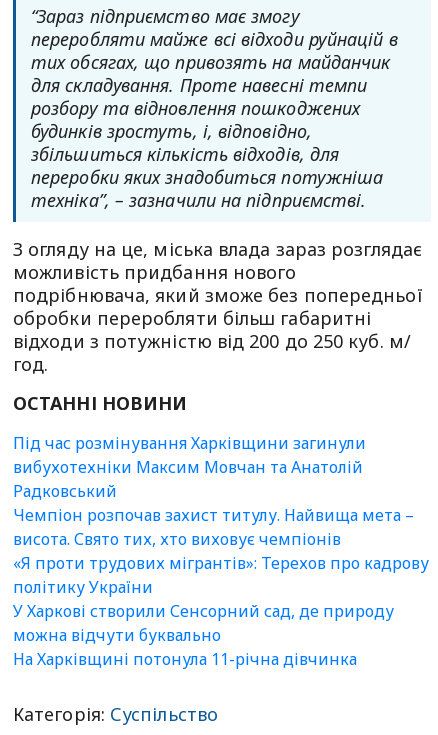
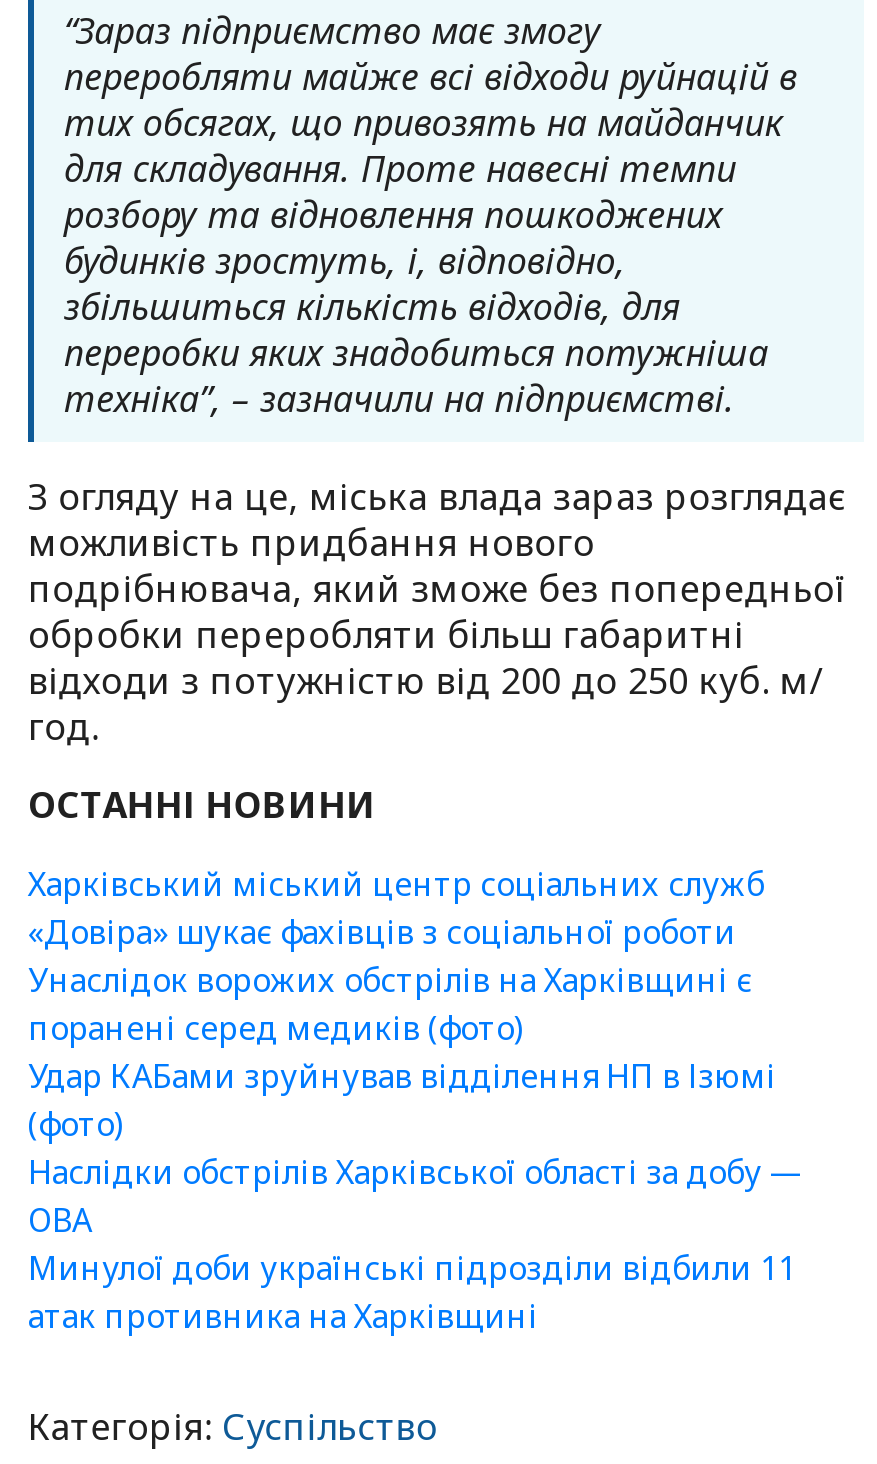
- Під час розмінування Харківщини загинули
- вибухотехніки Максим Мовчан та Анатолій
- Радковський
- Чемпіон розпочав захист титулу. Найвища мета –
- висота. Свято тих, хто виховує чемпіонів
- «Я проти трудових мігрантів»: Терехов про кадрову
- політику України
- У Харкові створили Сенсорний сад, де природу
- можна відчути буквально
- На Харківщині потонула 11-річна дівчинка
+ Харківський міський центр соціальних служб
+ «Довіра» шукає фахівців з соціальної роботи
+ Унаслідок ворожих обстрілів на Харківщині є
+ поранені серед медиків (фото)
+ Удар КАБами зруйнував відділення НП в Ізюмі
+ (фото)
+ Наслідки обстрілів Харківської області за добу —
+ ОВА
+ Минулої доби українські підрозділи відбили 11
+ атак противника на Харківщині
